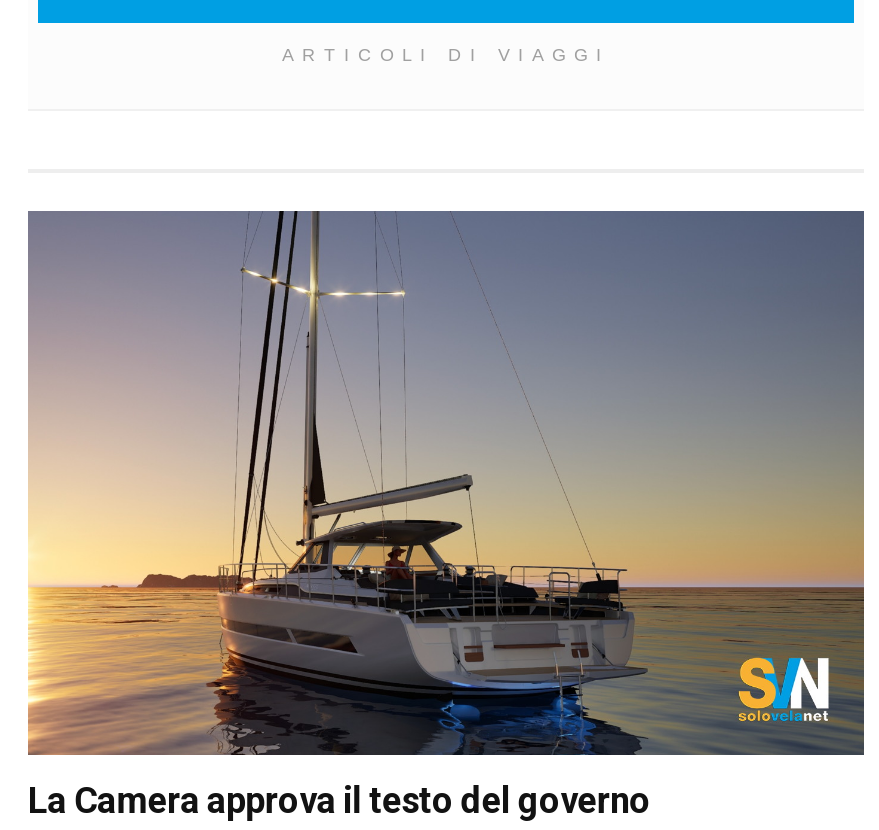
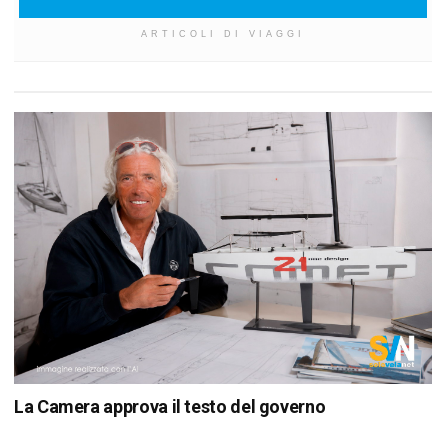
- [image]
+ [image]
